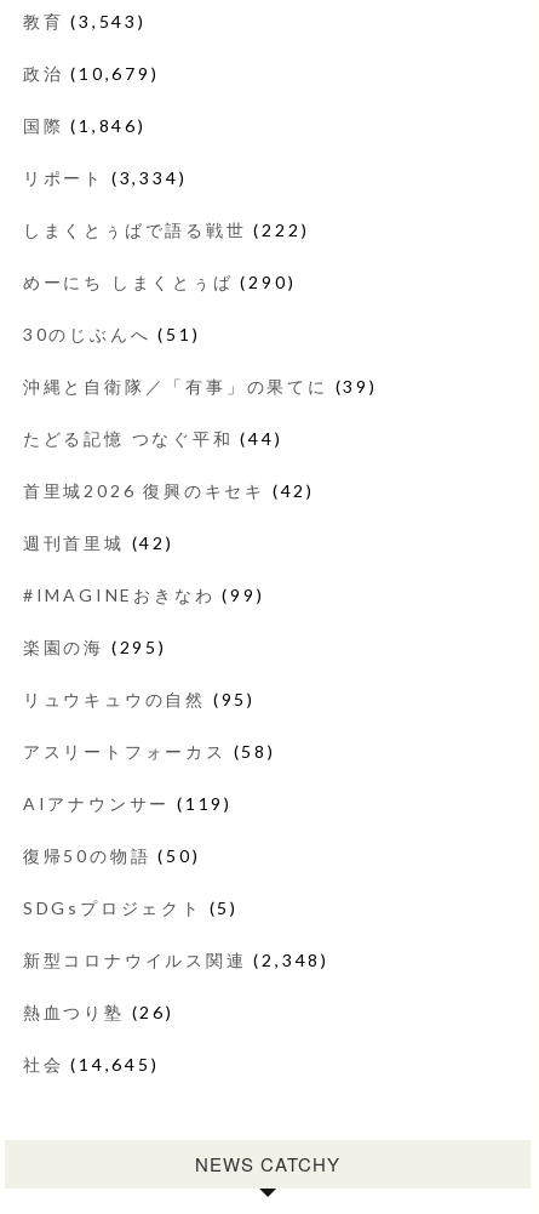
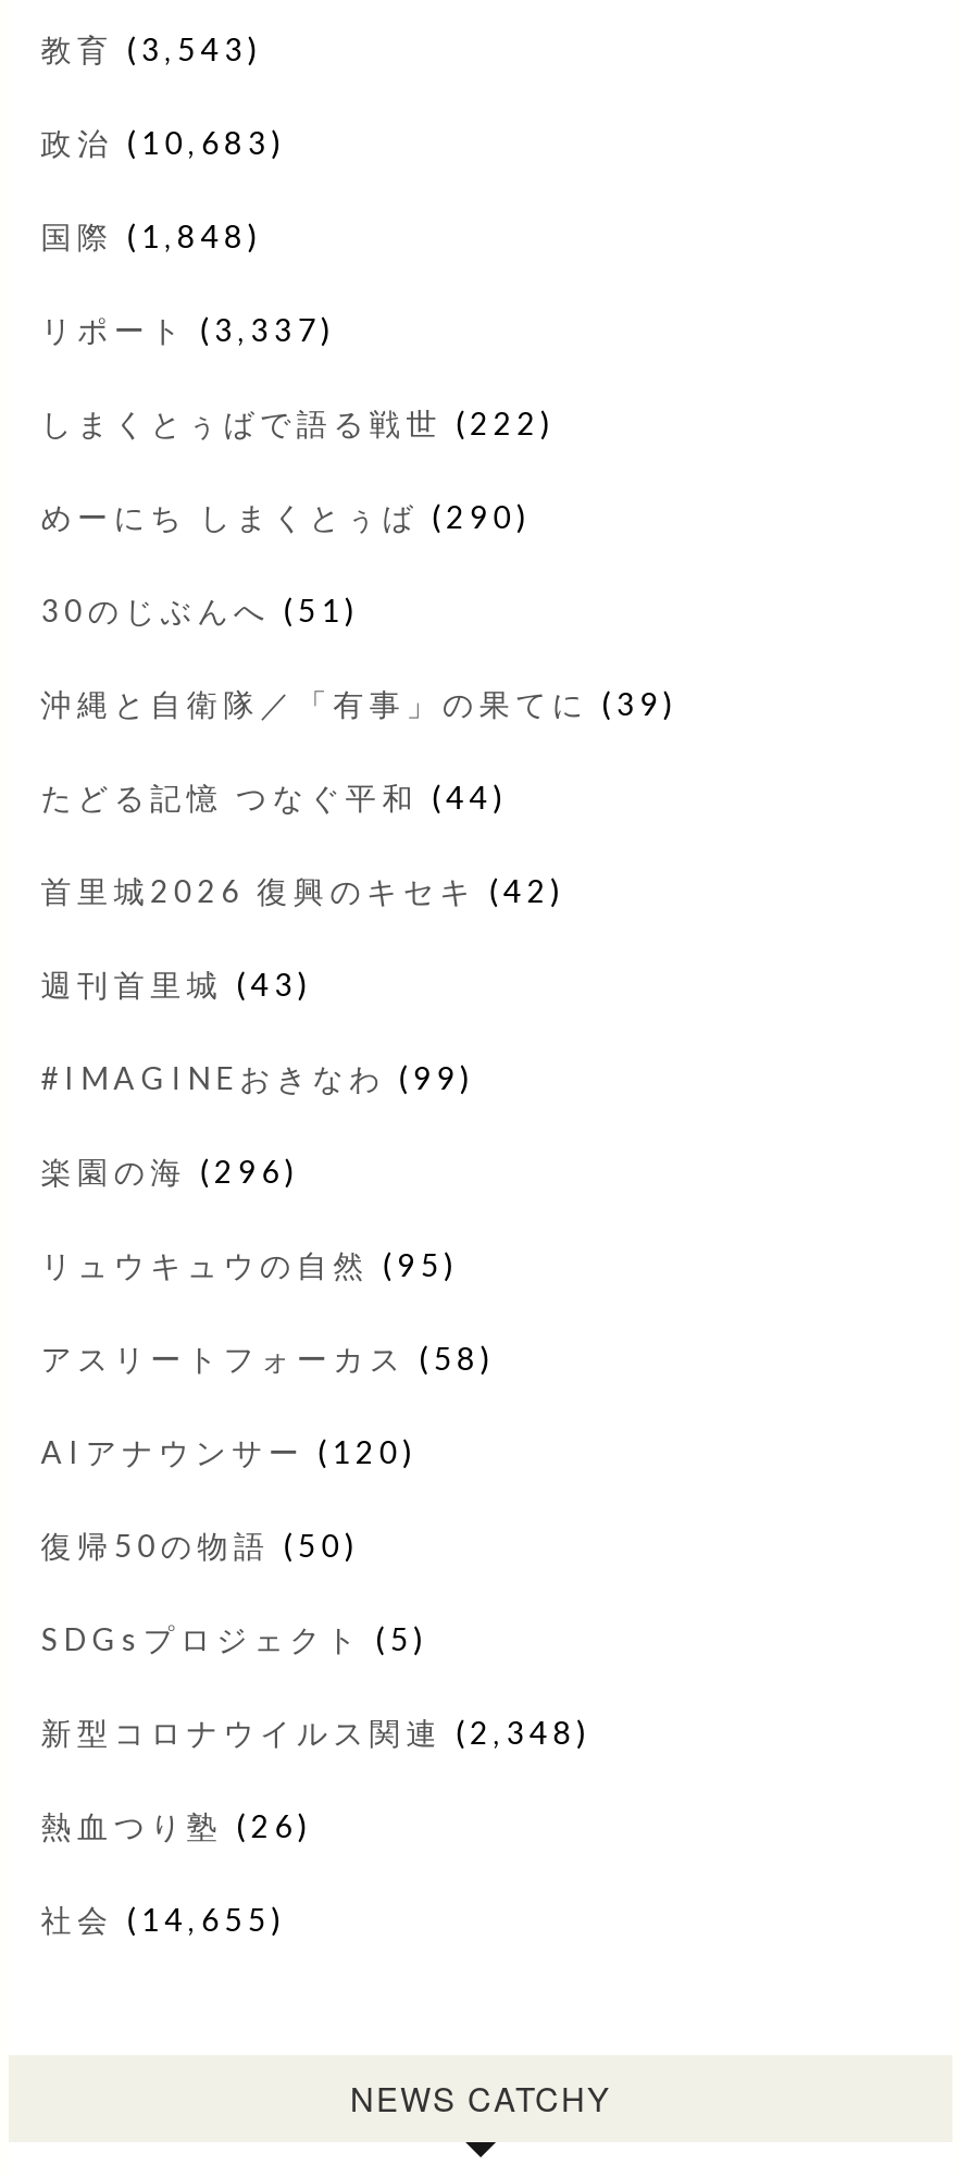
- 政治(10,679)
+ 政治(10,683)

- 国際(1,846)
+ 国際(1,848)

- リポート(3,334)
+ リポート(3,337)

- 週刊首里城(42)
+ 週刊首里城(43)

- 楽園の海(295)
+ 楽園の海(296)

- AIアナウンサー(119)
+ AIアナウンサー(120)

- 社会(14,645)
+ 社会(14,655)
